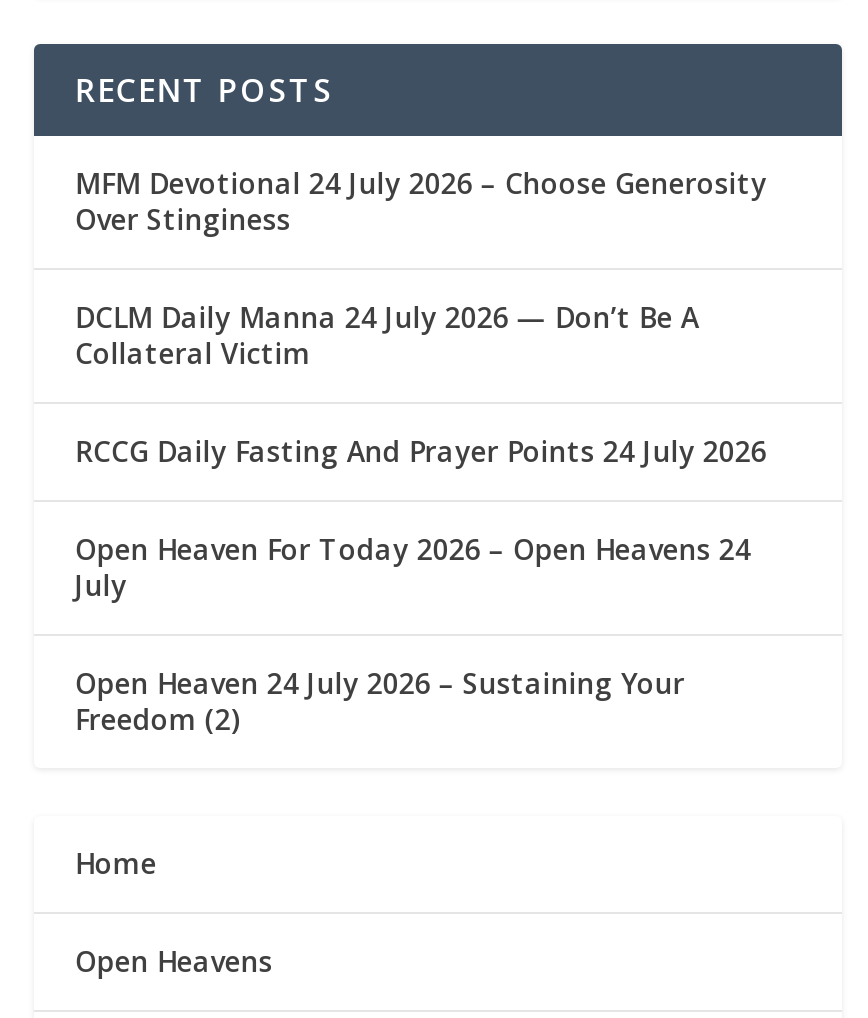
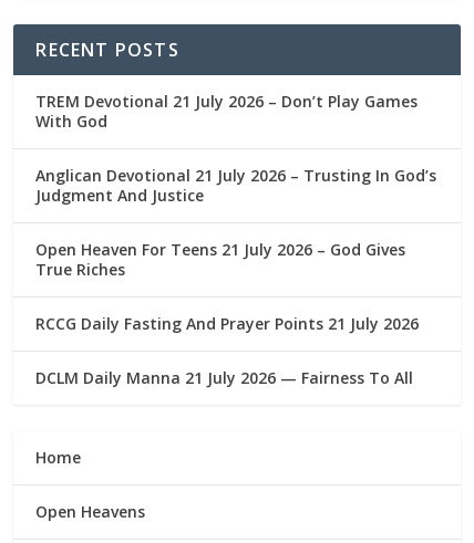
- MFM Devotional 24 July 2026 – Choose Generosity
- Over Stinginess
+ TREM Devotional 21 July 2026 – Don’t Play Games
+ With God

- DCLM Daily Manna 24 July 2026 — Don’t Be A
- Collateral Victim
+ Anglican Devotional 21 July 2026 – Trusting In God’s
+ Judgment And Justice

- RCCG Daily Fasting And Prayer Points 24 July 2026
+ Open Heaven For Teens 21 July 2026 – God Gives
+ True Riches

- Open Heaven For Today 2026 – Open Heavens 24
- July
+ RCCG Daily Fasting And Prayer Points 21 July 2026

- Open Heaven 24 July 2026 – Sustaining Your
- Freedom (2)
+ DCLM Daily Manna 21 July 2026 — Fairness To All
